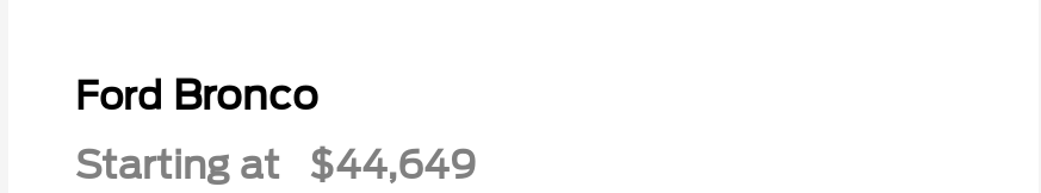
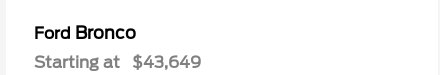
- Starting at $44,649
+ Starting at $43,649
